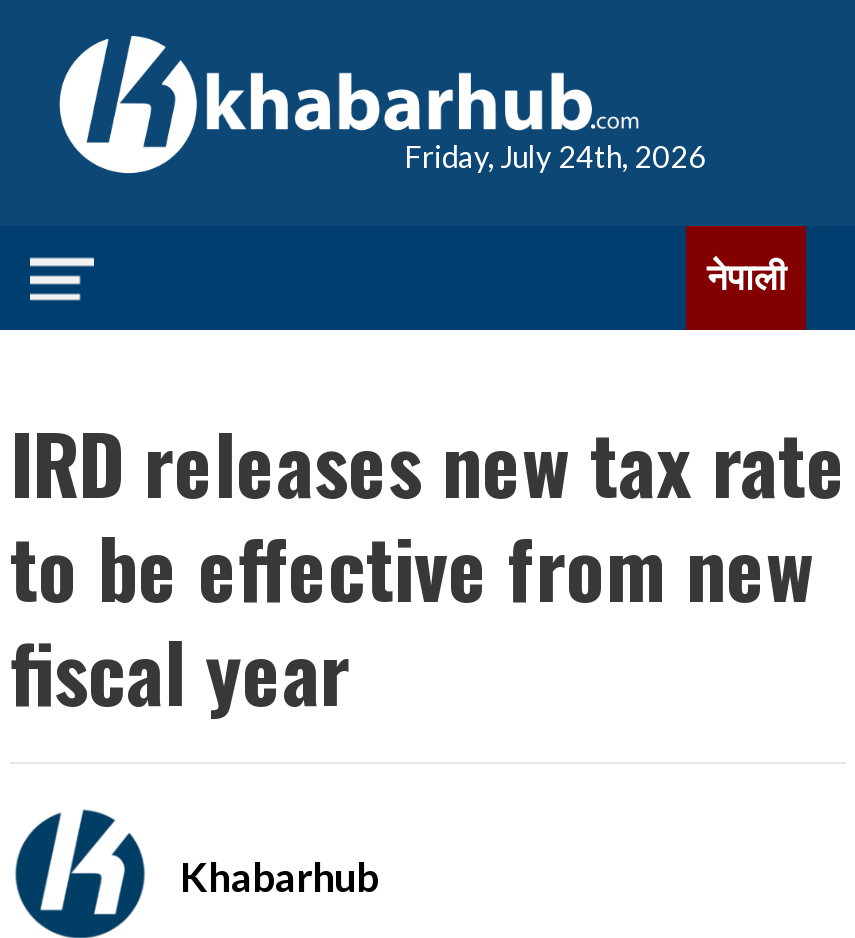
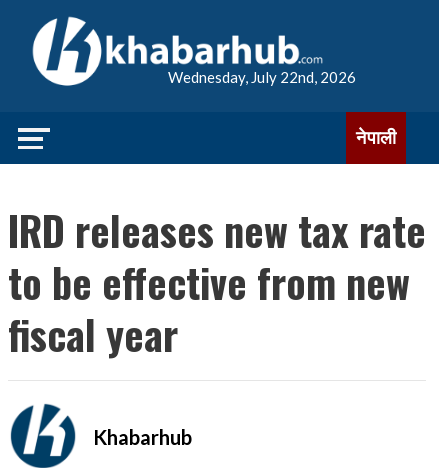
- Friday, July 24th, 2026
+ Wednesday, July 22nd, 2026
